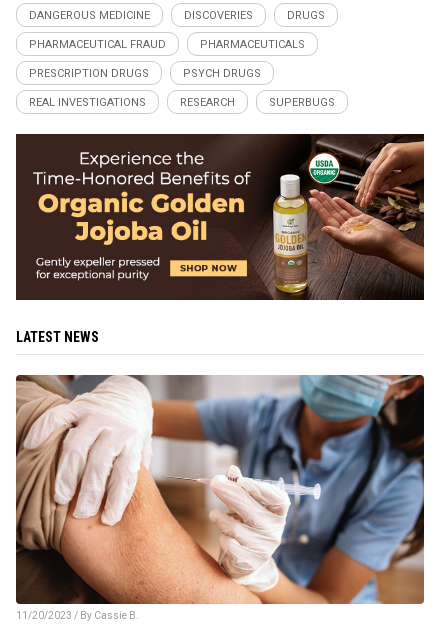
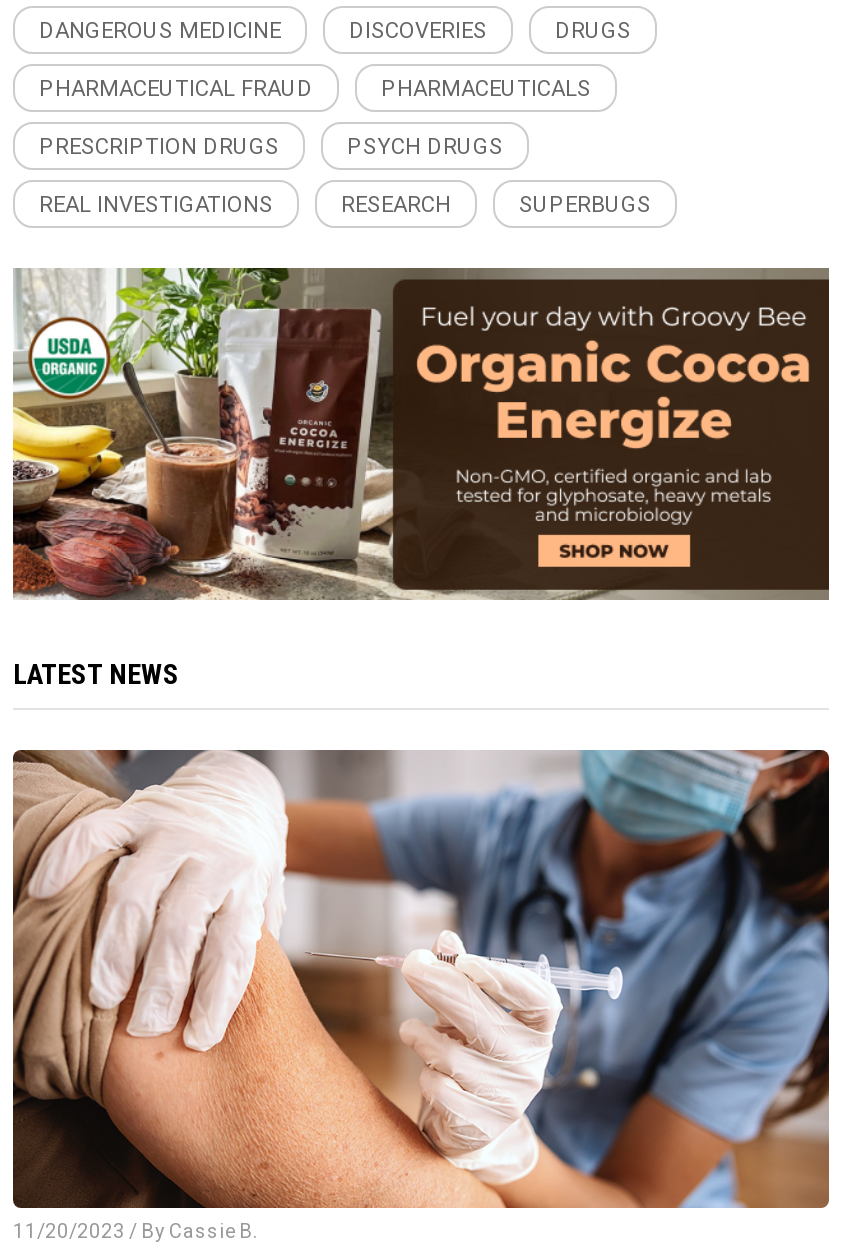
- [image]
+ [image]
